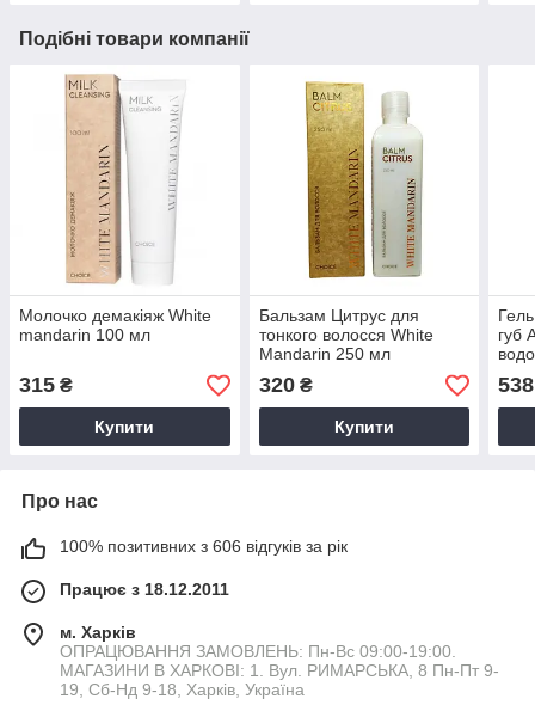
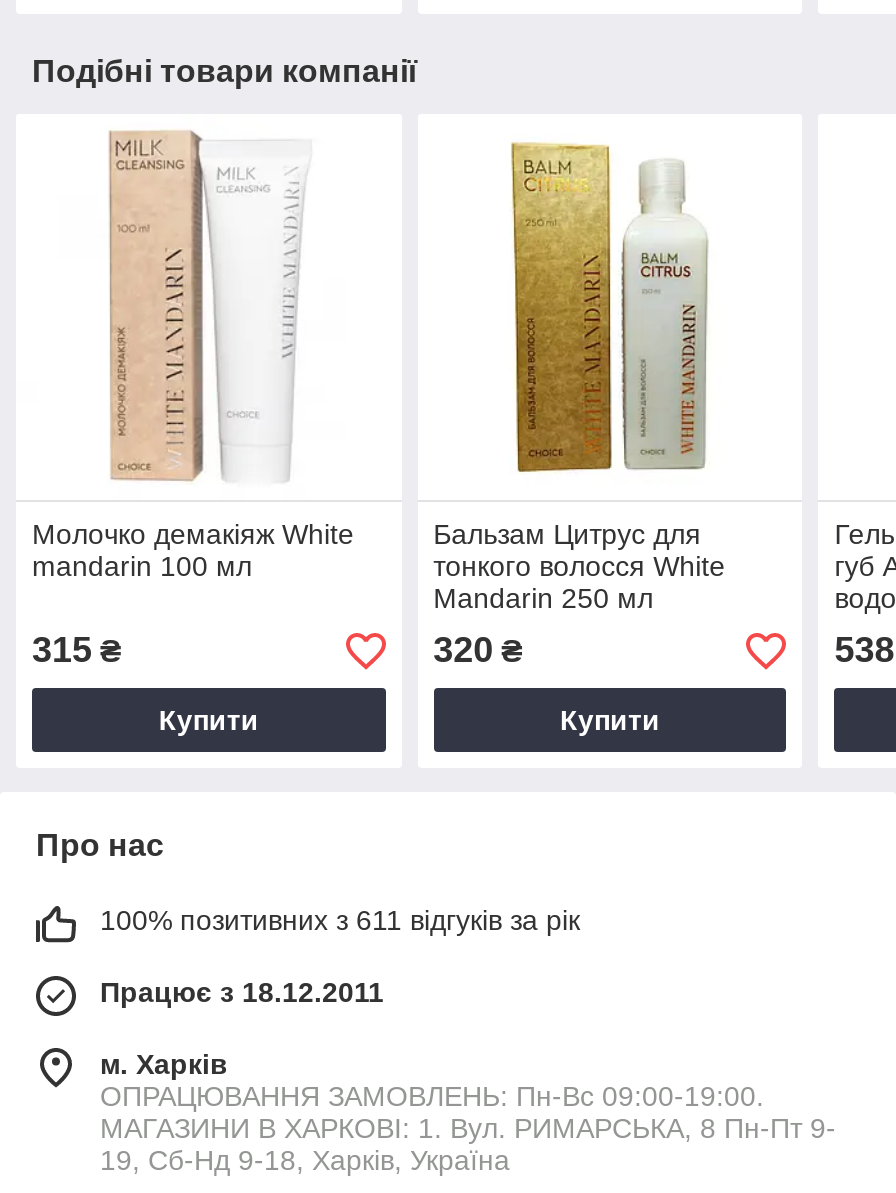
- 100% позитивних з 606 відгуків за рік
+ 100% позитивних з 611 відгуків за рік
